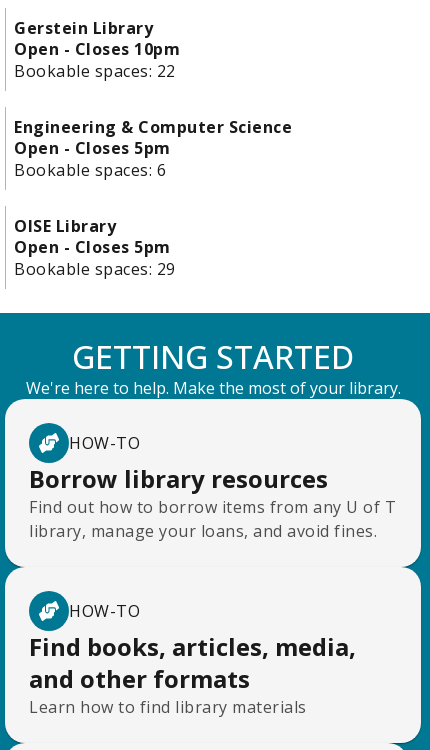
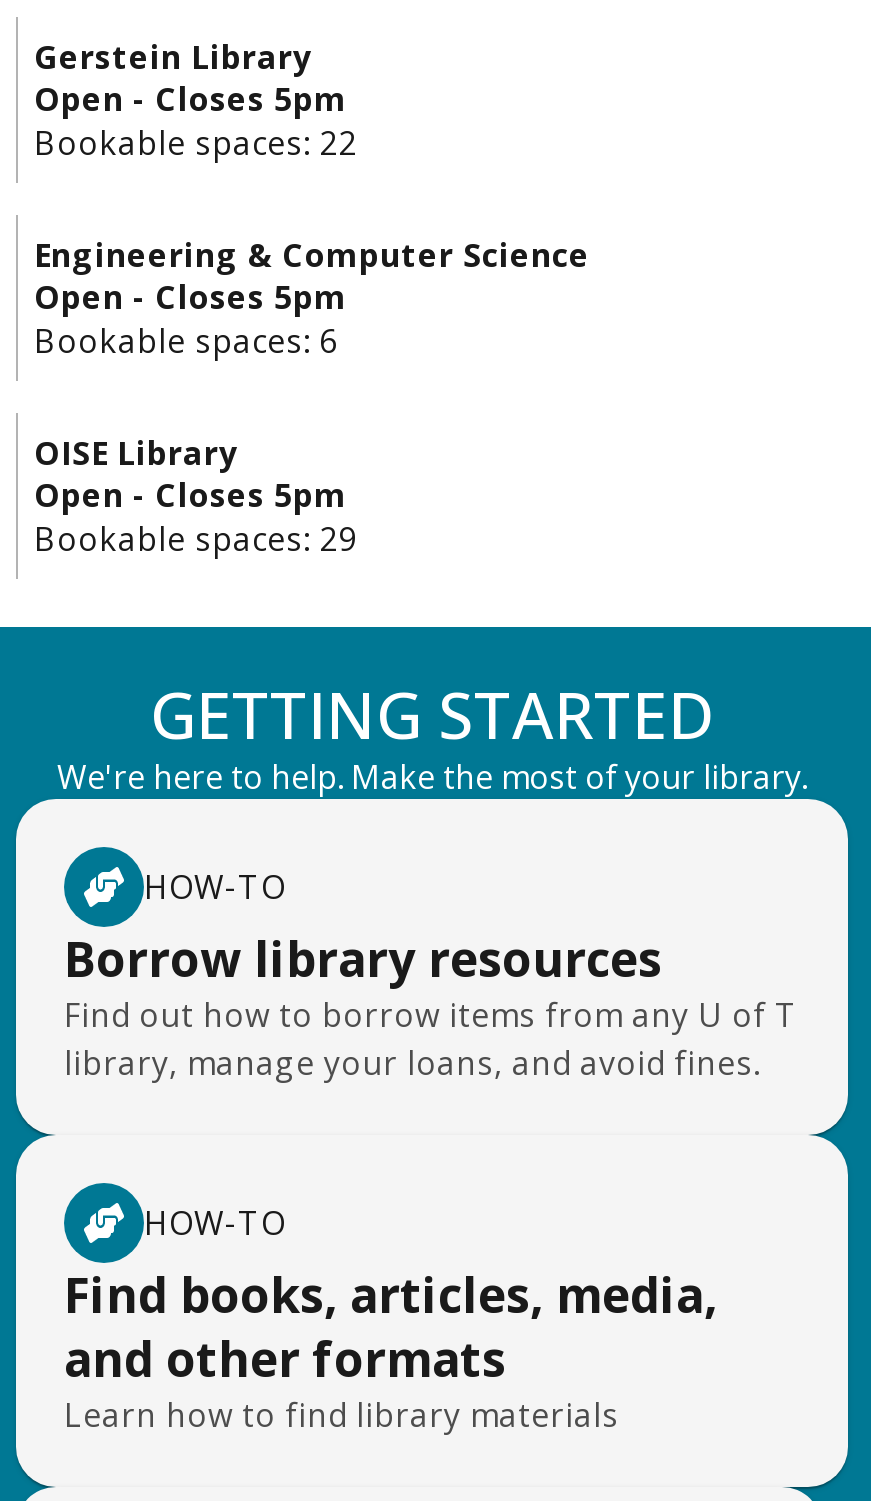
- Open - Closes 10pm
+ Open - Closes 5pm
